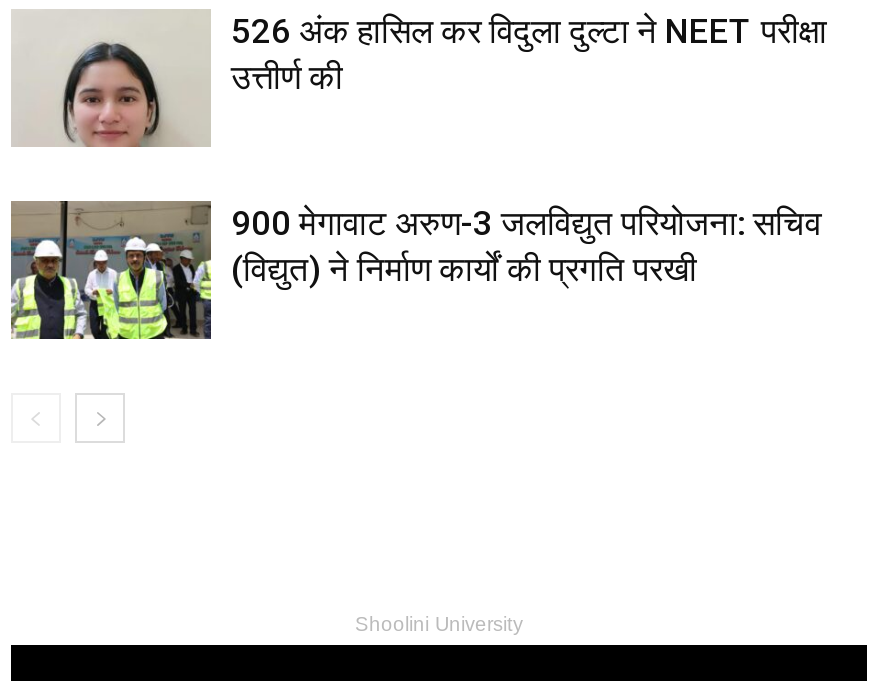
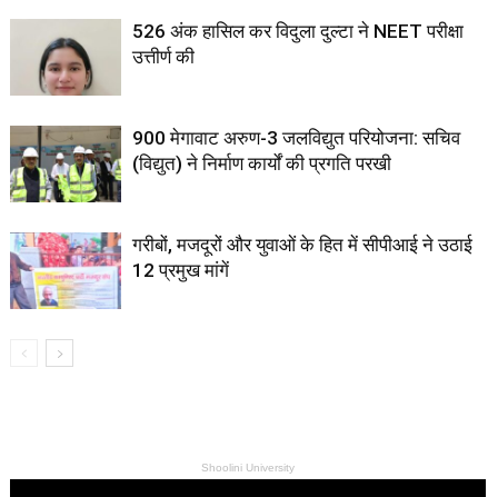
+ [image]
+ गरीबों, मजदूरों और युवाओं के हित में सीपीआई ने उठाई
+ 12 प्रमुख मांगें
